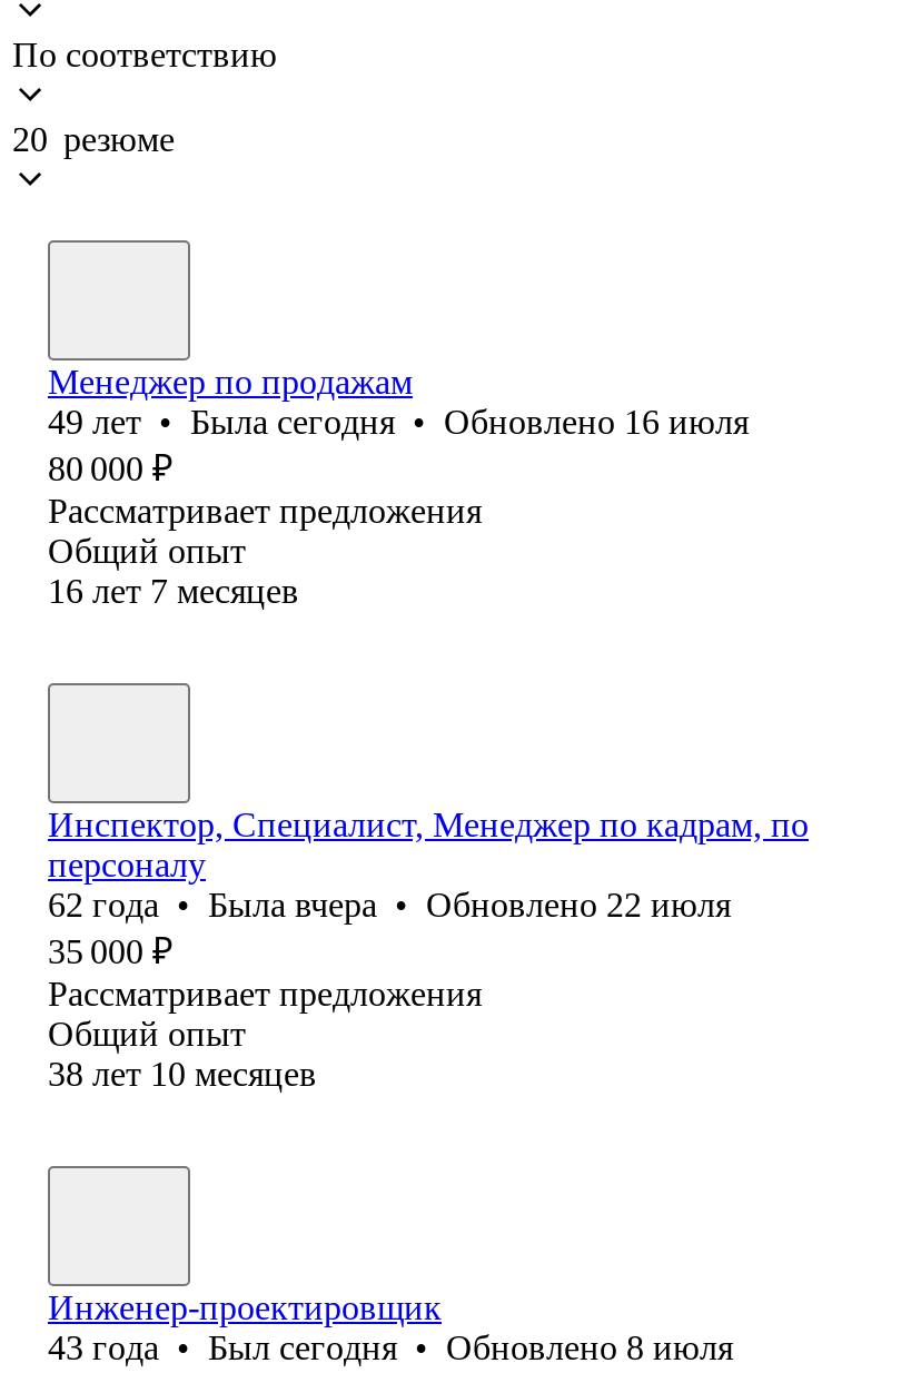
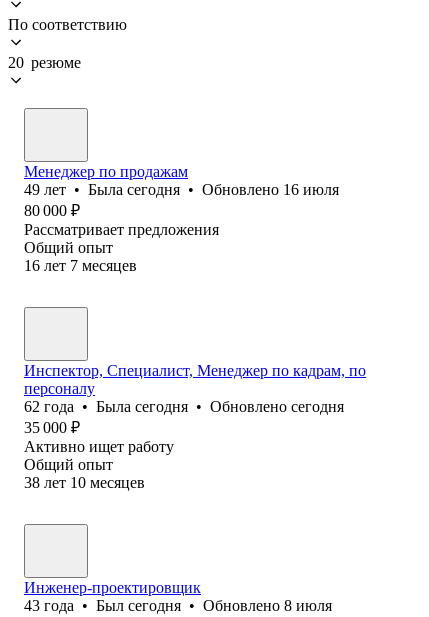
- 62 года • Была вчера • Обновлено 22 июля
+ 62 года • Была сегодня • Обновлено сегодня

- Рассматривает предложения
+ Активно ищет работу
